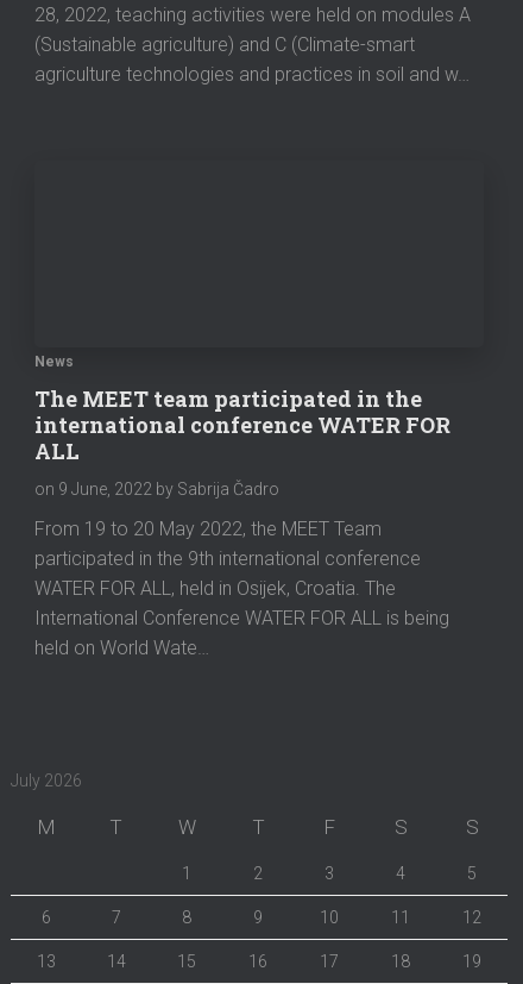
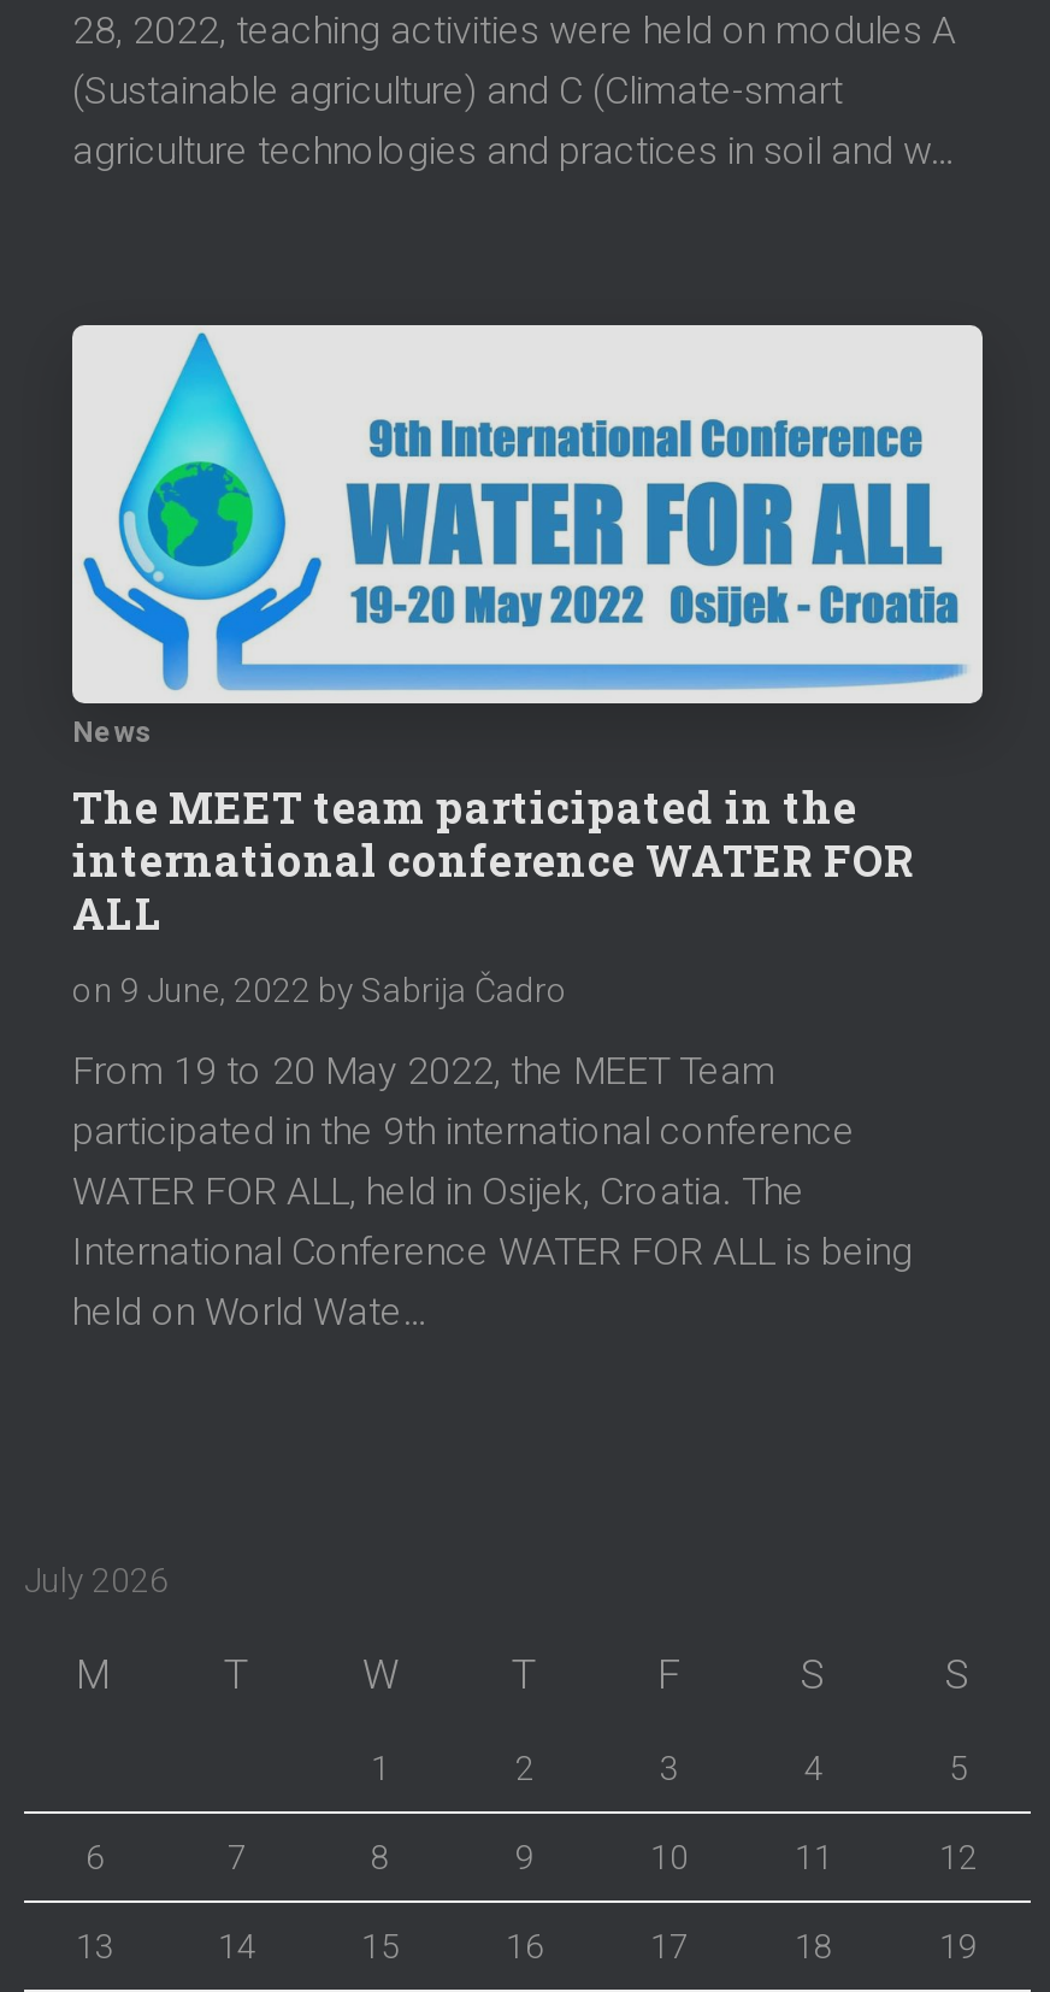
+ [image]
